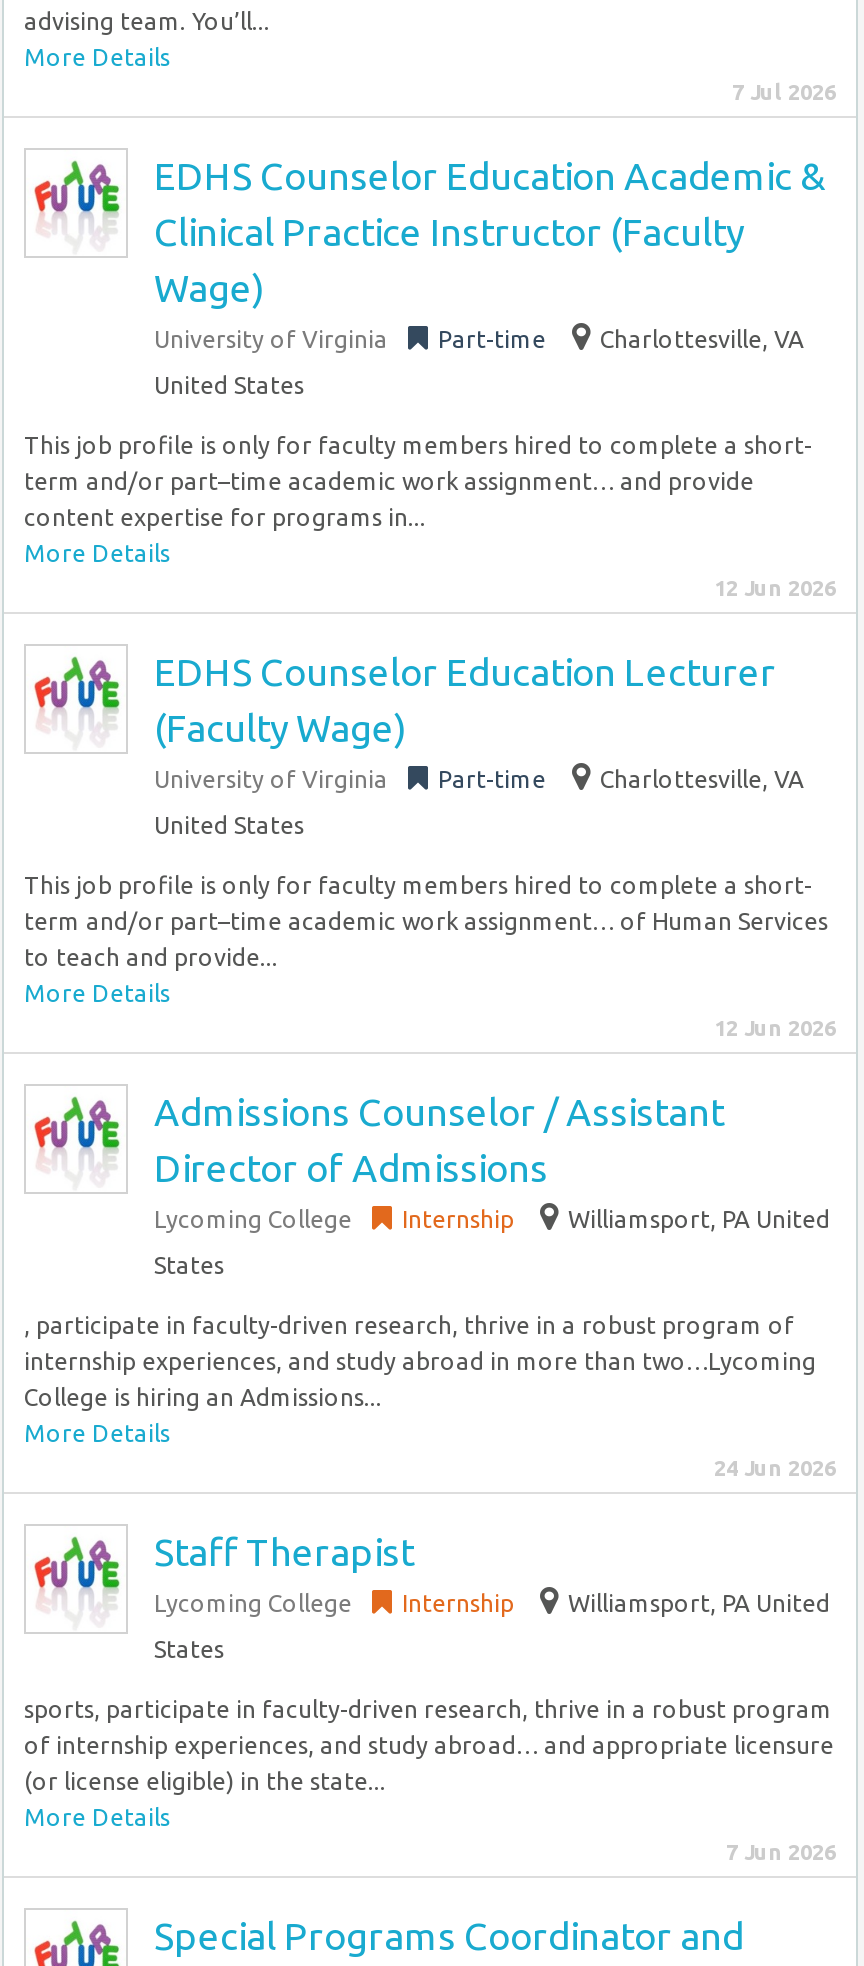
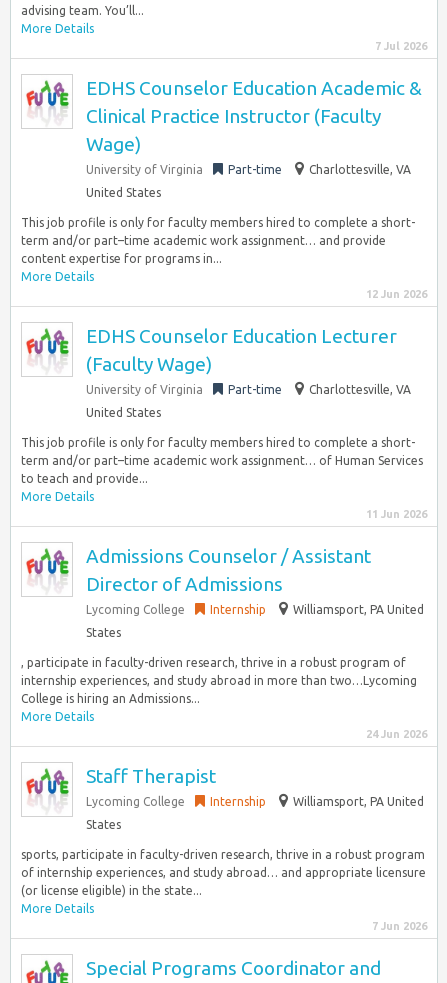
- 12 Jun 2026
+ 11 Jun 2026
